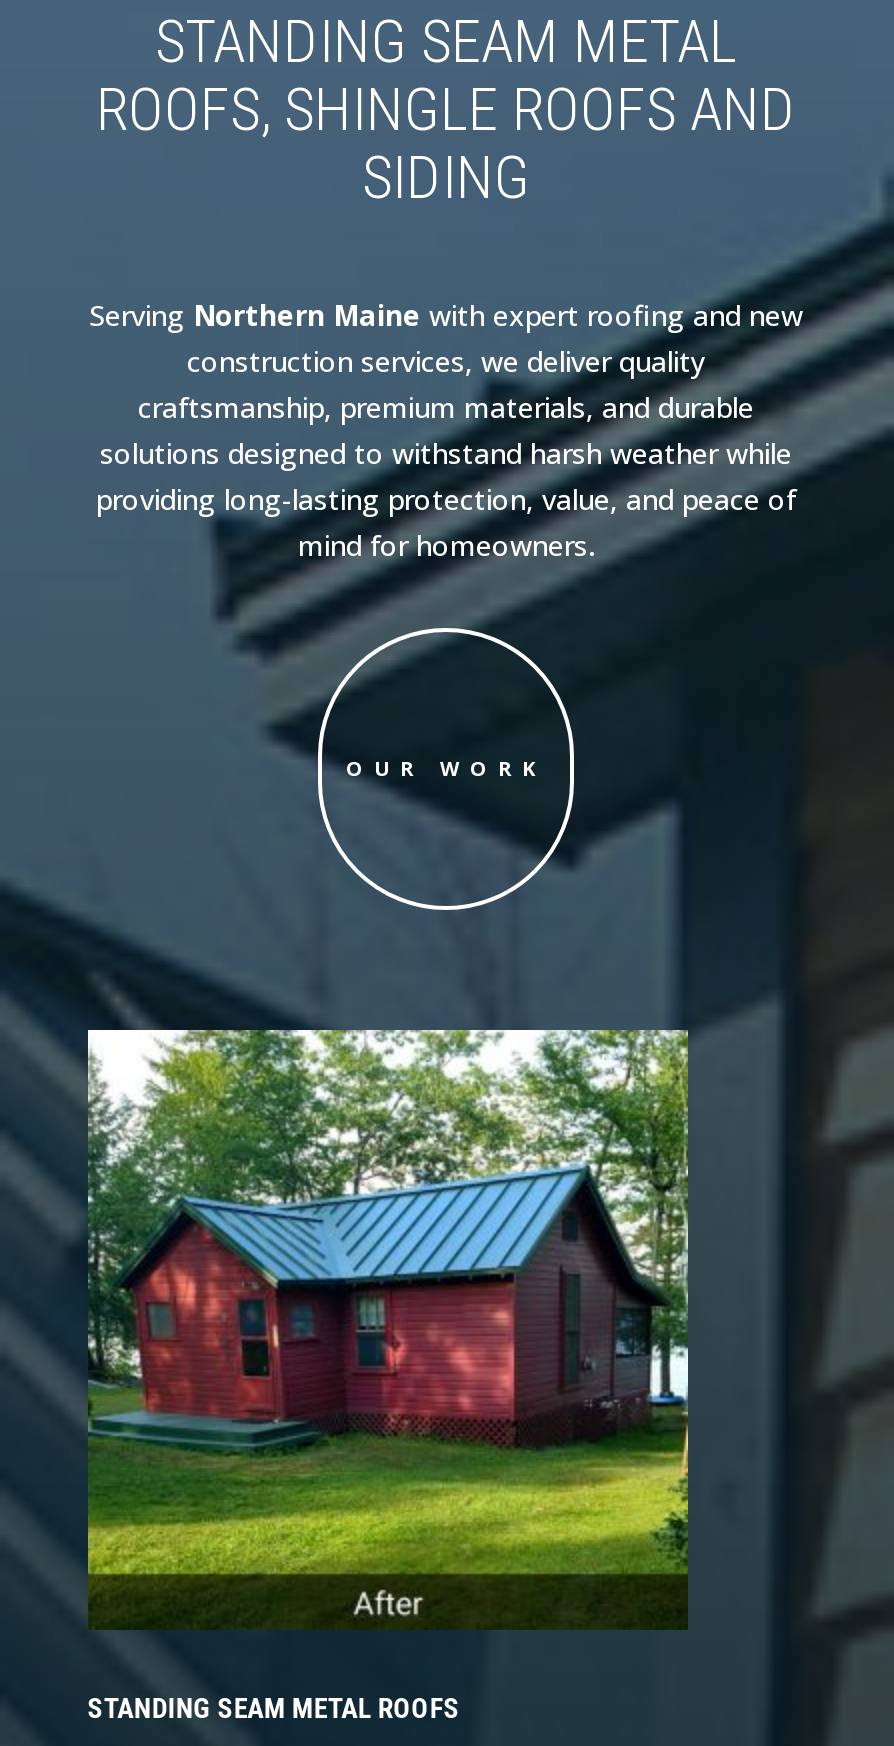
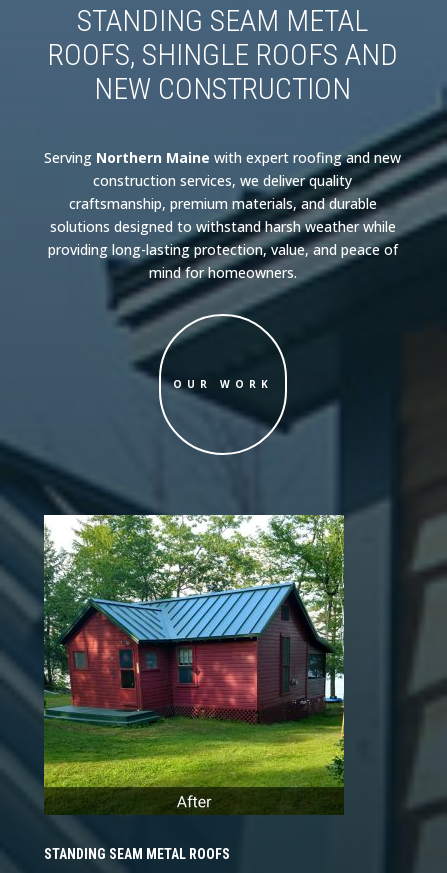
- SIDING
+ NEW CONSTRUCTION
